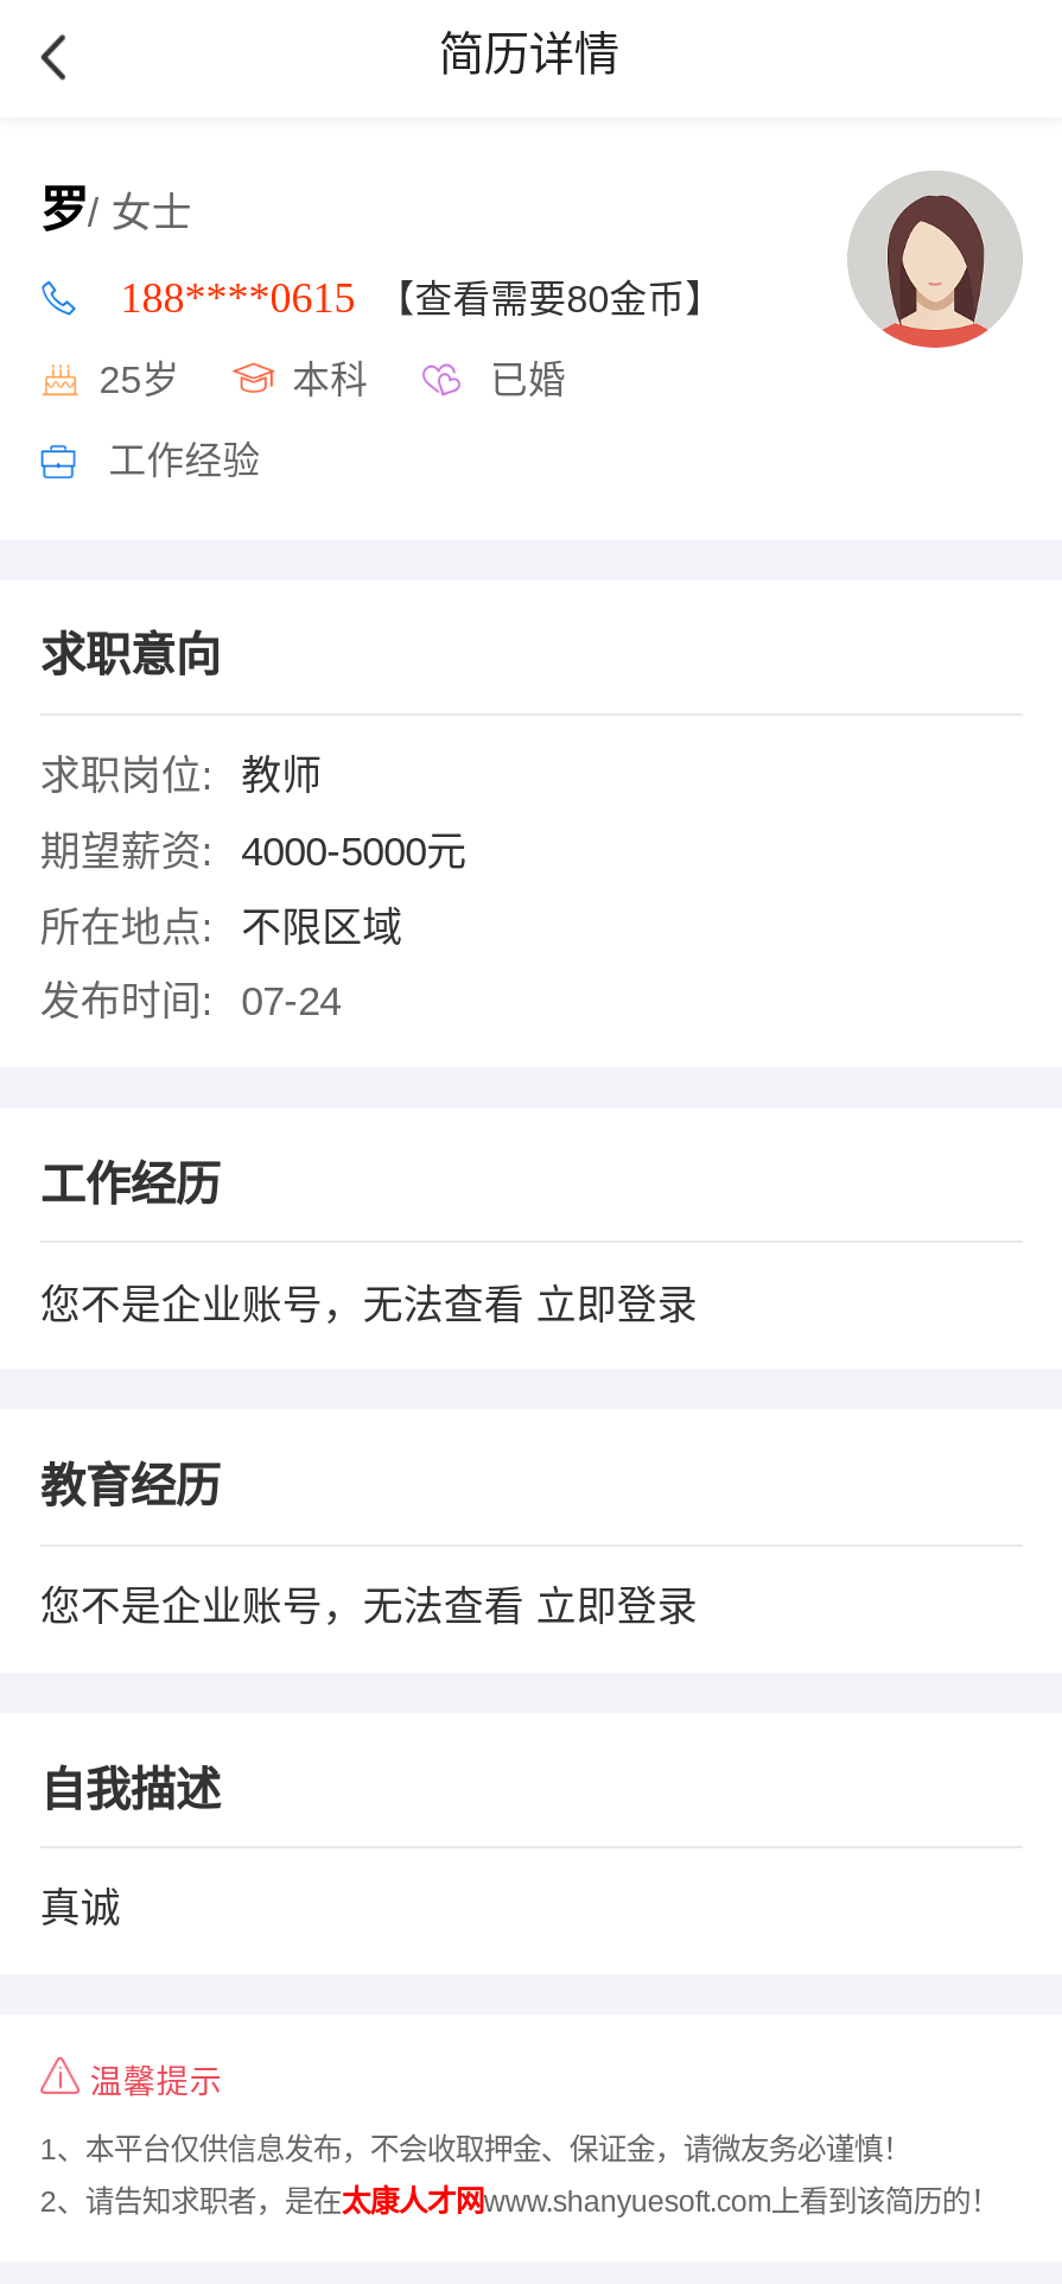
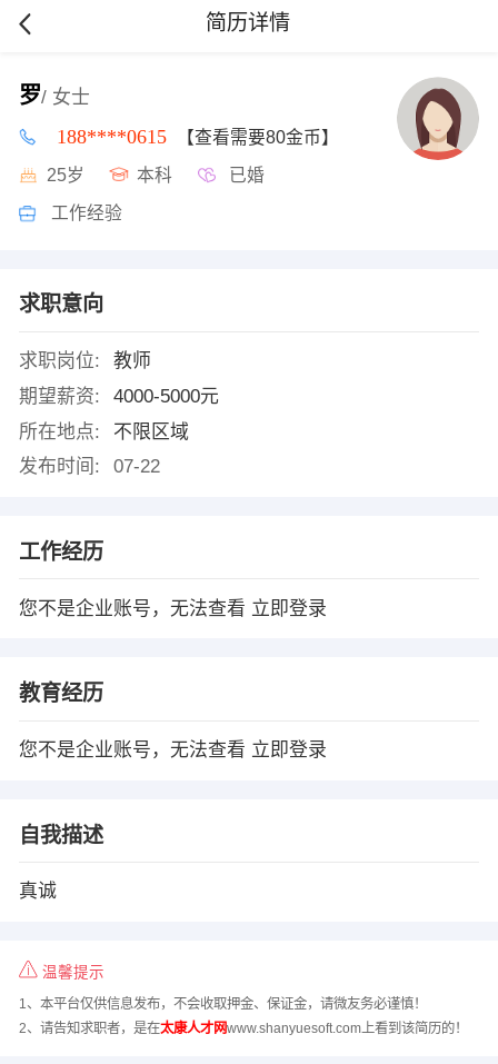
- 发布时间: 07-24
+ 发布时间: 07-22
